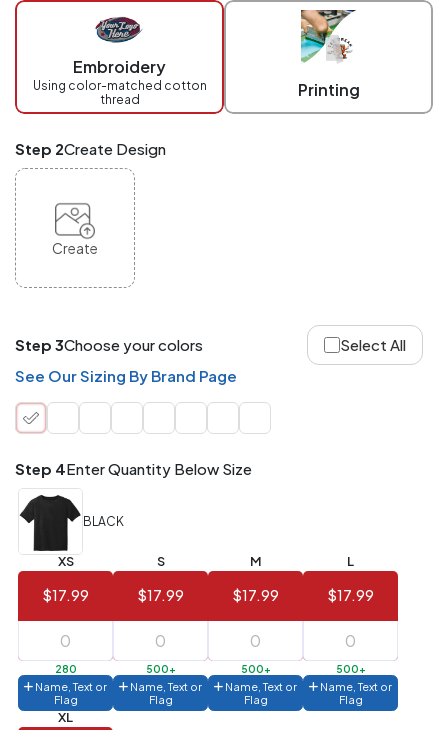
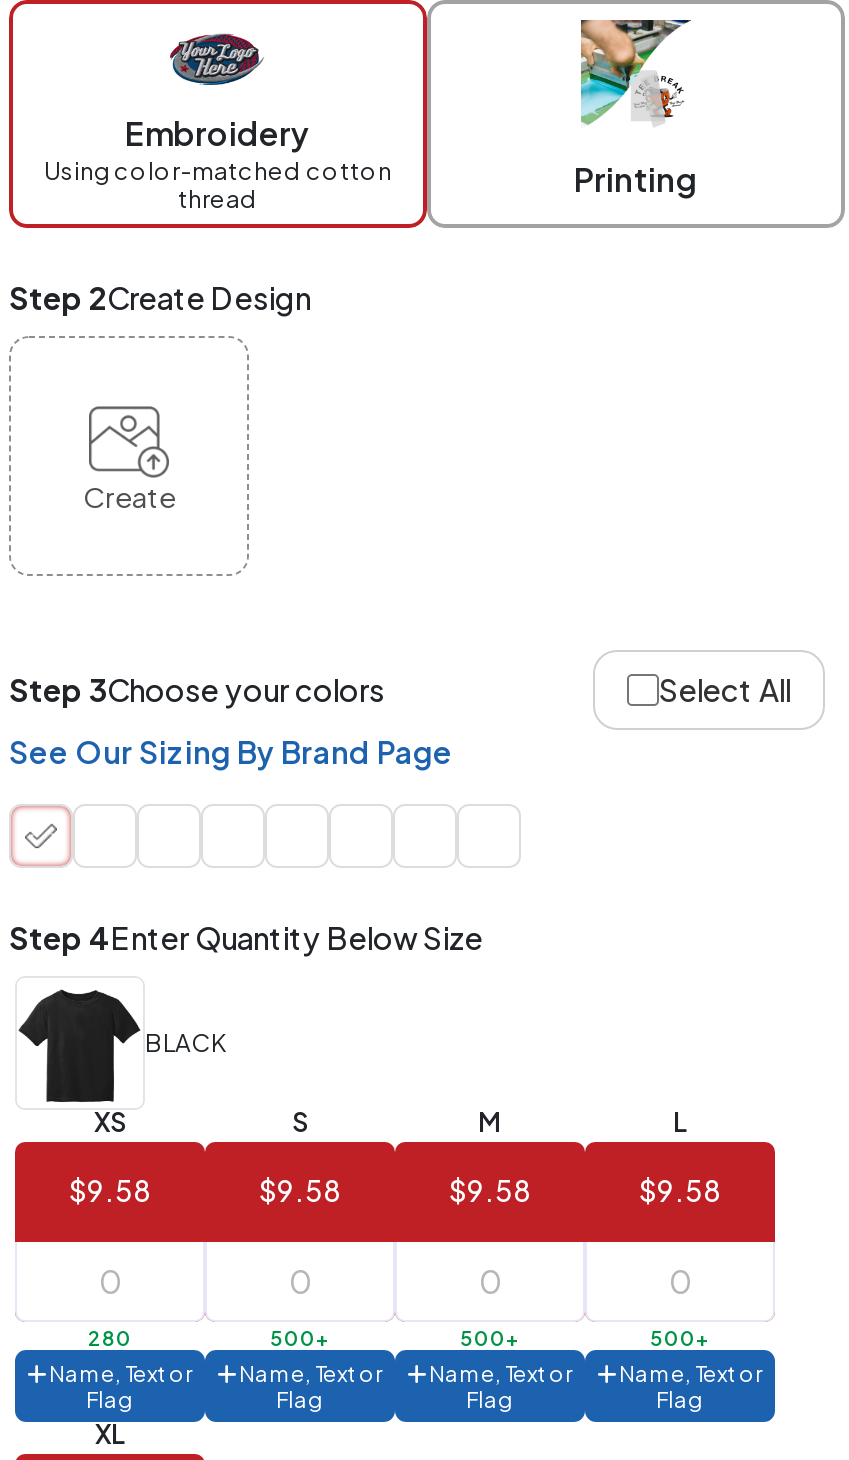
- $17.99
+ $9.58

- $17.99
+ $9.58

- $17.99
+ $9.58

- $17.99
+ $9.58
